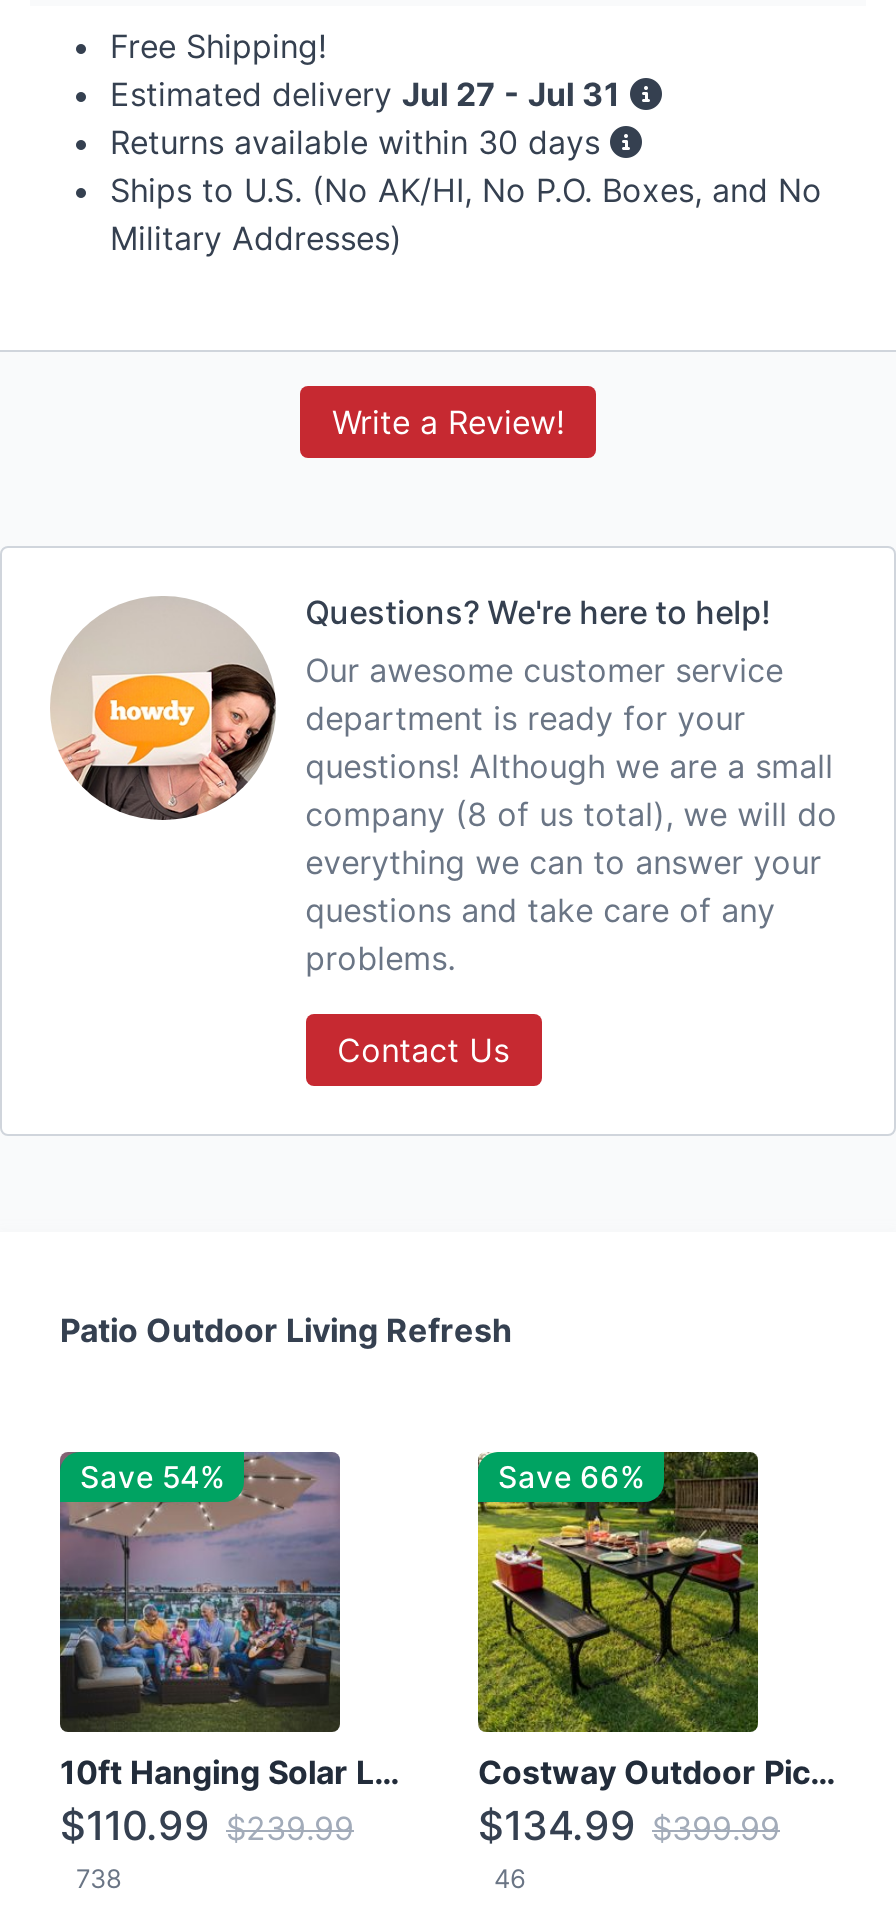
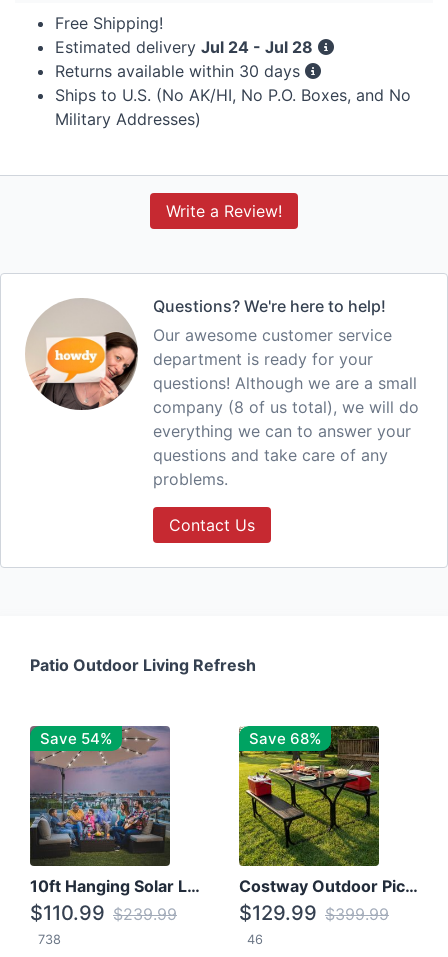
- Estimated delivery Jul 27 - Jul 31
+ Estimated delivery Jul 24 - Jul 28

- Save 66%
+ Save 68%

- $134.99 $399.99
+ $129.99 $399.99
